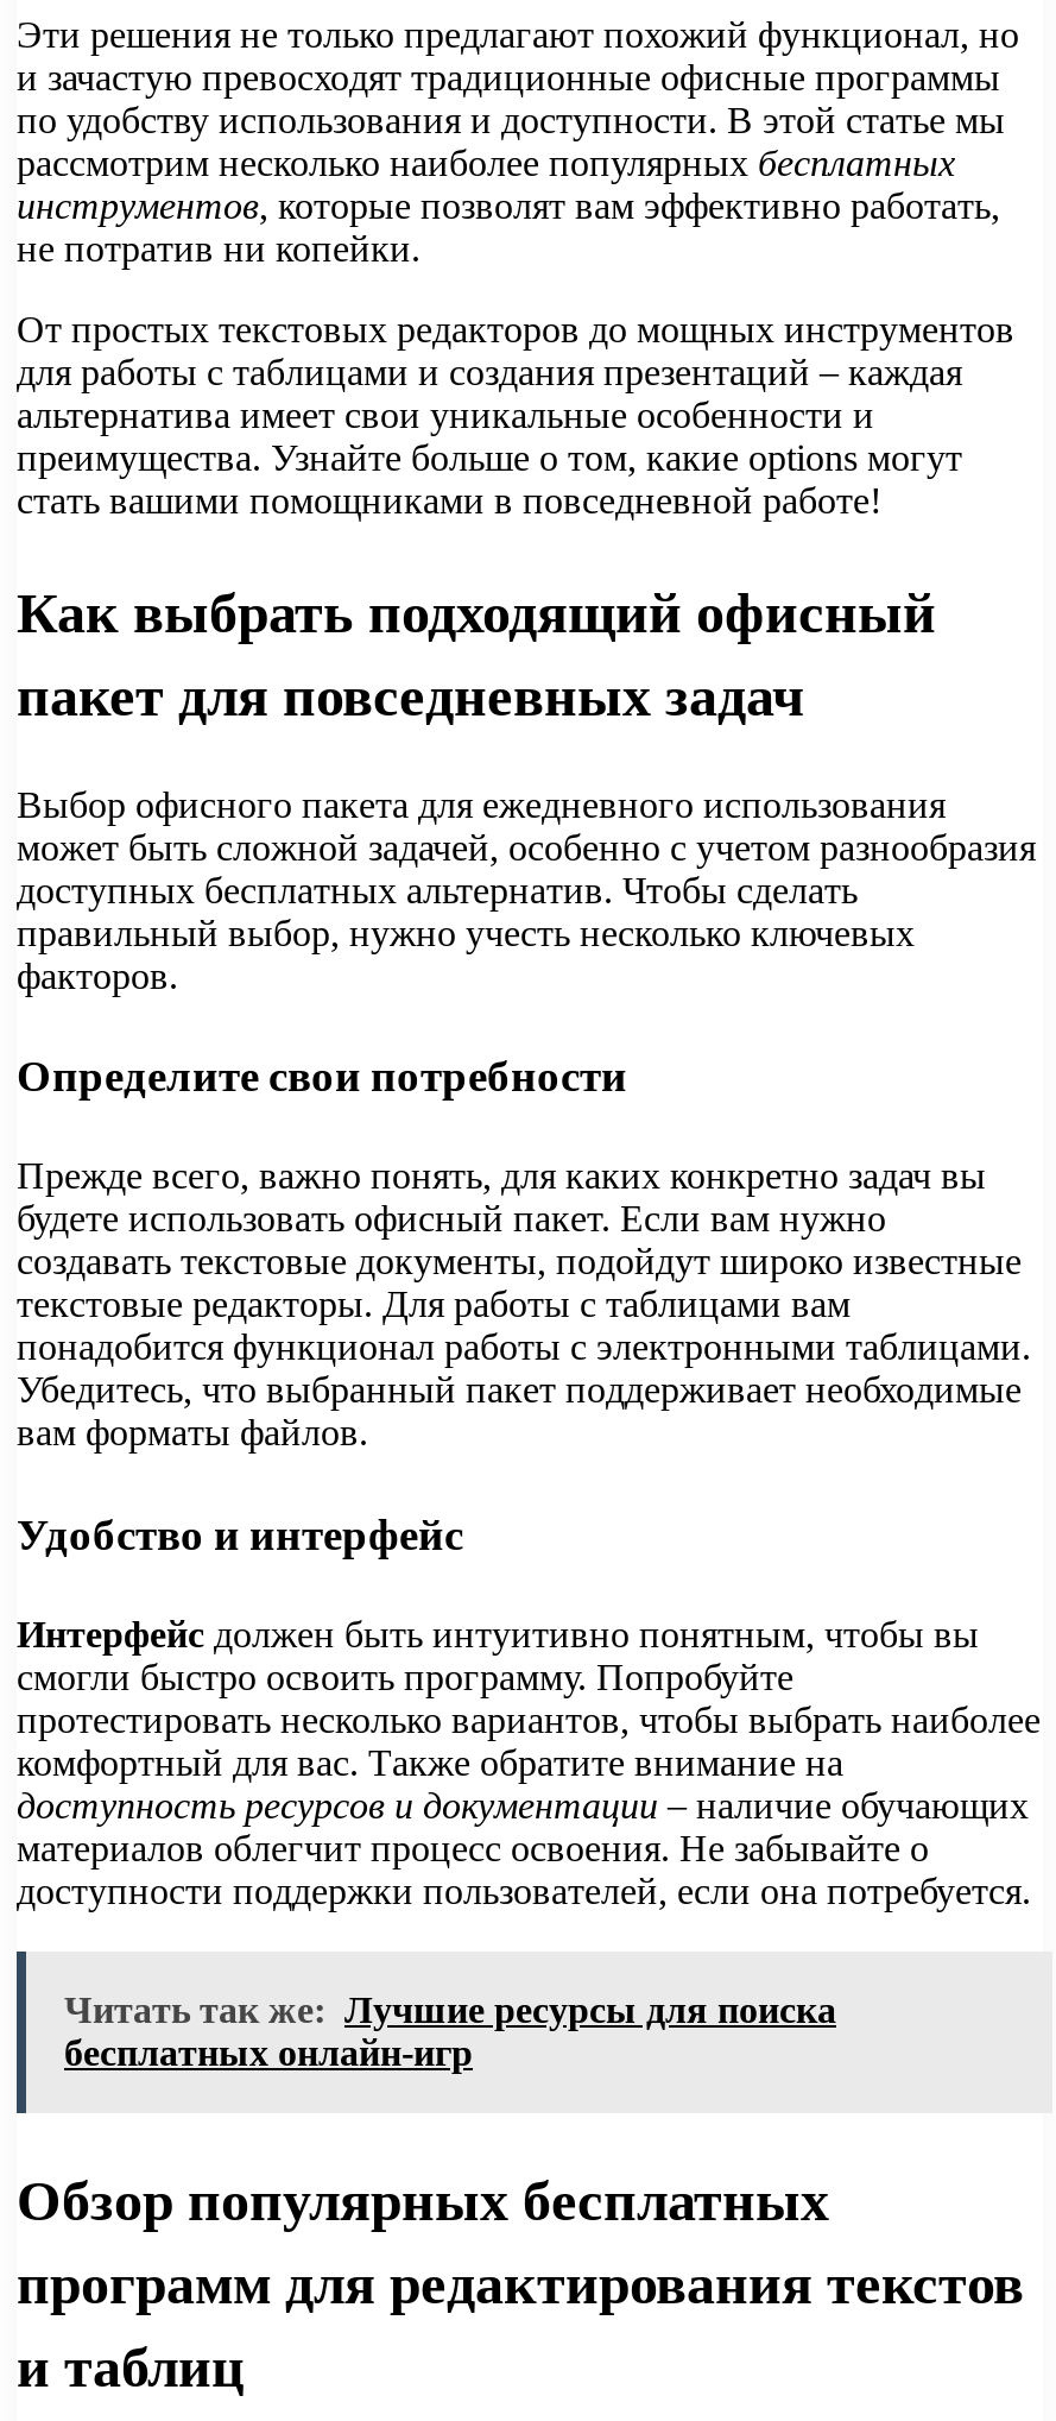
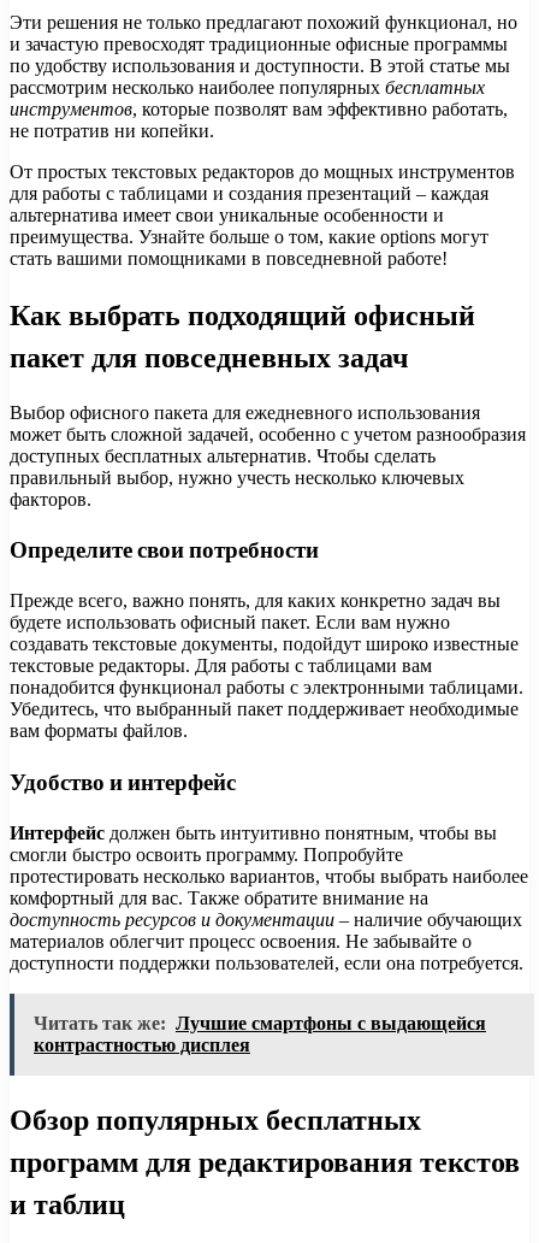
- Читать так же: Лучшие ресурсы для поиска
- бесплатных онлайн-игр
+ Читать так же: Лучшие смартфоны с выдающейся
+ контрастностью дисплея
